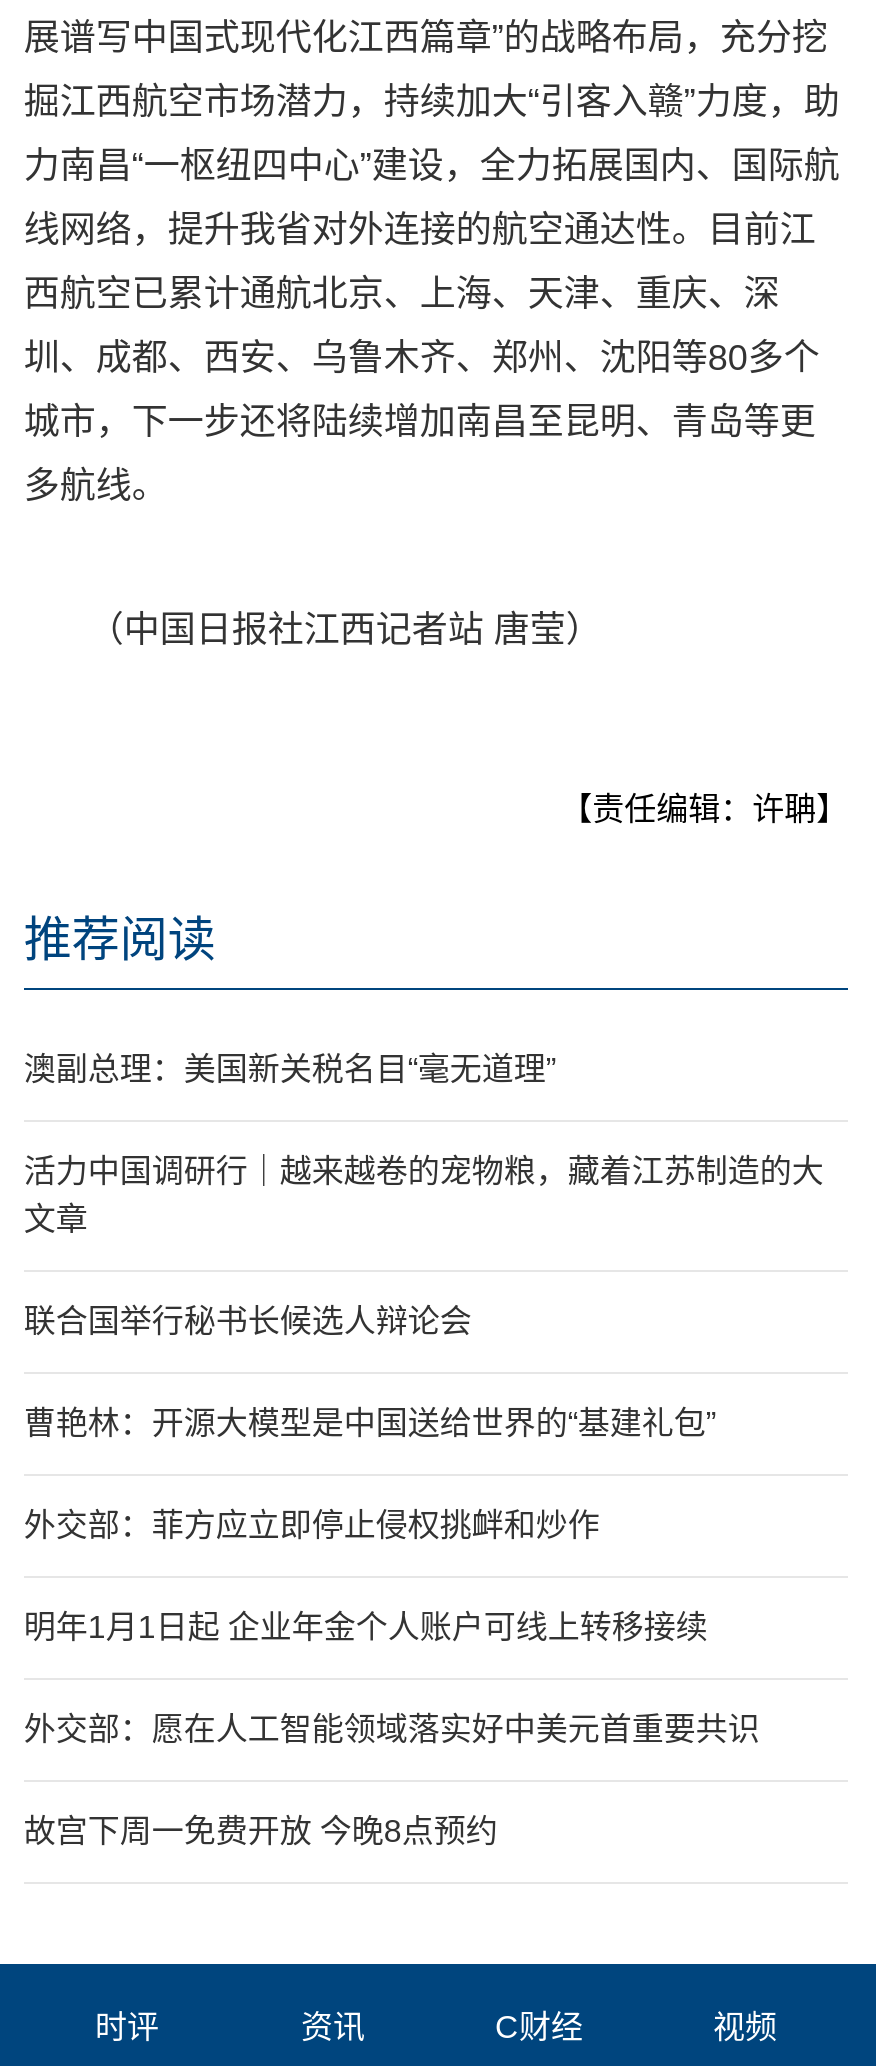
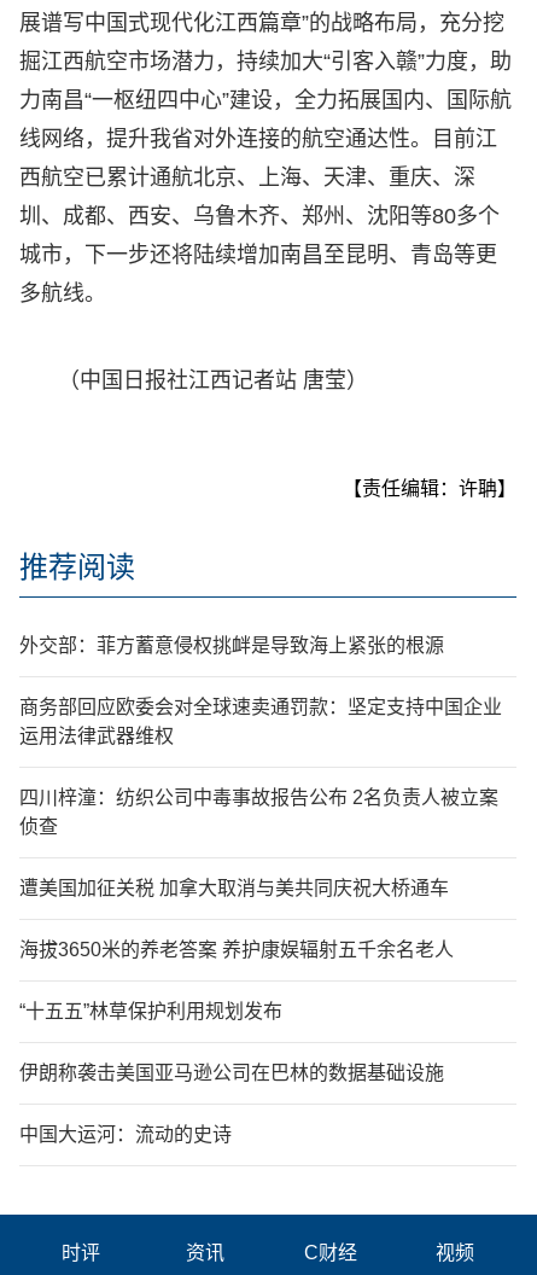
- 澳副总理：美国新关税名目“毫无道理”
+ 外交部：菲方蓄意侵权挑衅是导致海上紧张的根源

- 活力中国调研行｜越来越卷的宠物粮，藏着江苏制造的大
- 文章
+ 商务部回应欧委会对全球速卖通罚款：坚定支持中国企业
+ 运用法律武器维权

- 联合国举行秘书长候选人辩论会
+ 四川梓潼：纺织公司中毒事故报告公布 2名负责人被立案
+ 侦查

- 曹艳林：开源大模型是中国送给世界的“基建礼包”
+ 遭美国加征关税 加拿大取消与美共同庆祝大桥通车

- 外交部：菲方应立即停止侵权挑衅和炒作
+ 海拔3650米的养老答案 养护康娱辐射五千余名老人

- 明年1月1日起 企业年金个人账户可线上转移接续
+ “十五五”林草保护利用规划发布

- 外交部：愿在人工智能领域落实好中美元首重要共识
+ 伊朗称袭击美国亚马逊公司在巴林的数据基础设施

- 故宫下周一免费开放 今晚8点预约
+ 中国大运河：流动的史诗
